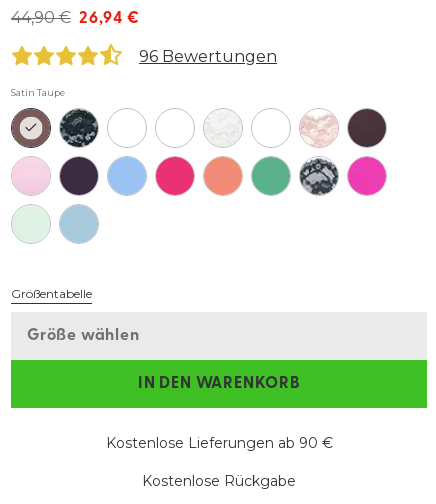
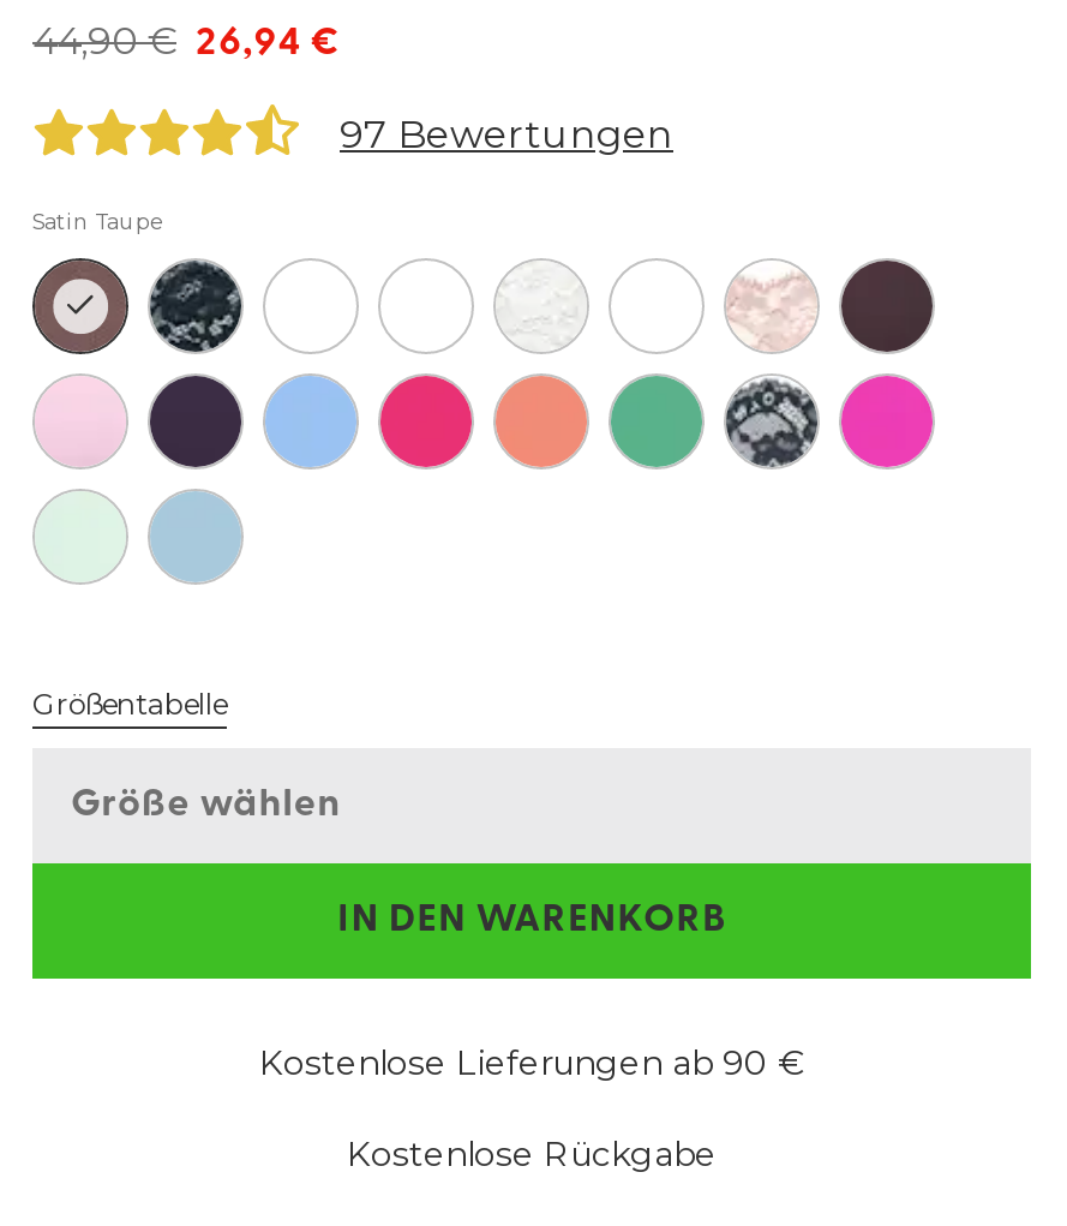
- 96 Bewertungen
+ 97 Bewertungen
